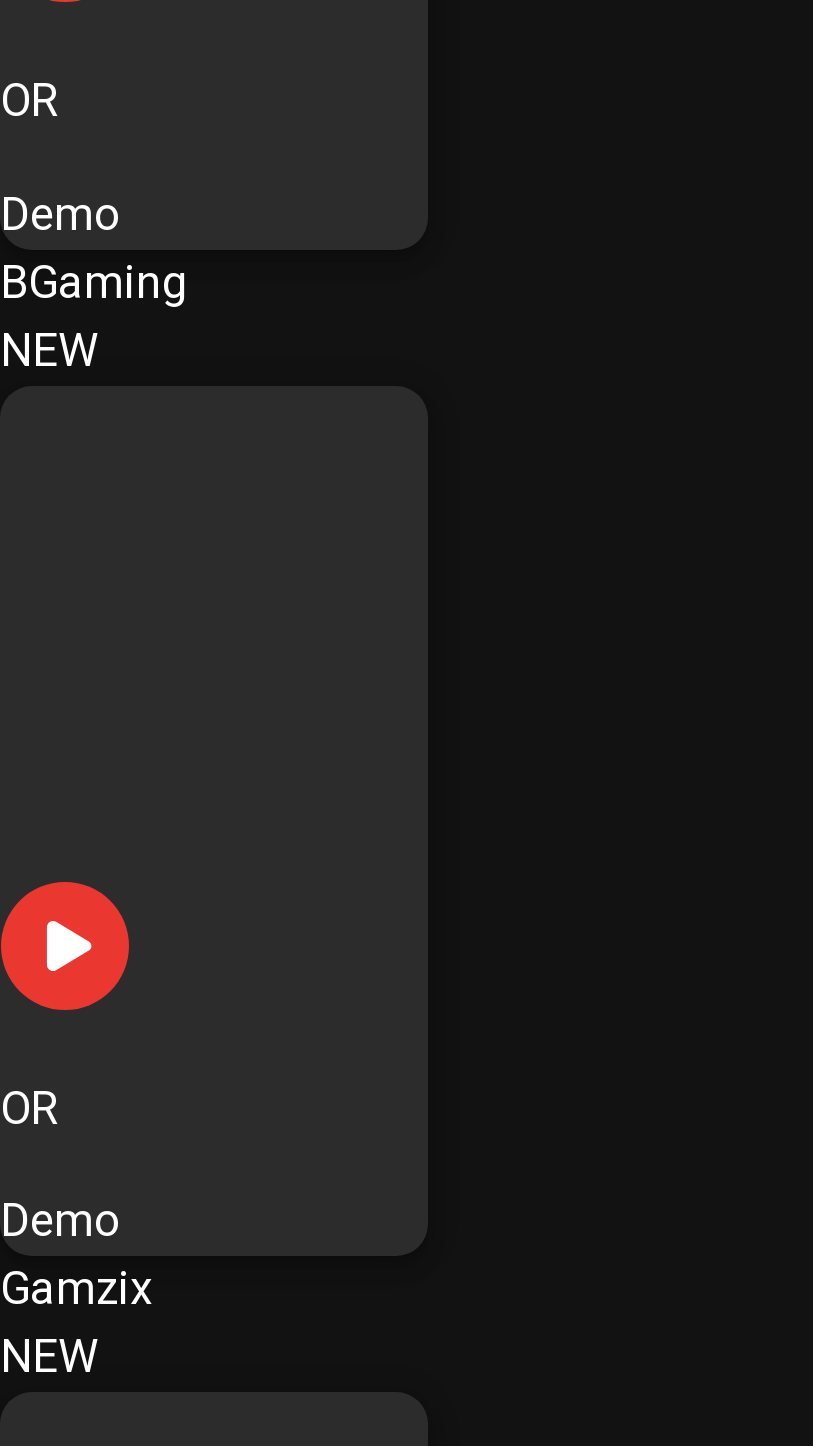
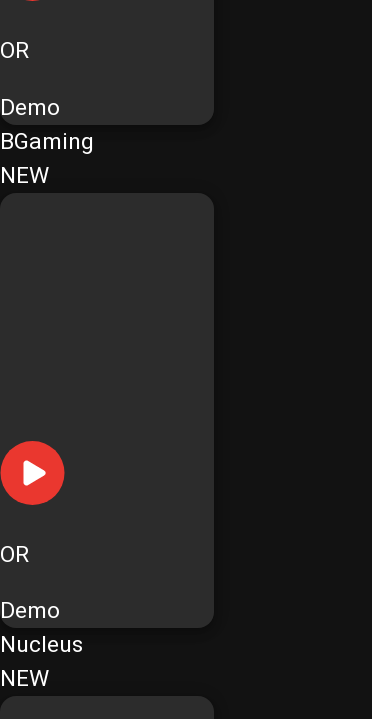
- Gamzix
+ Nucleus
